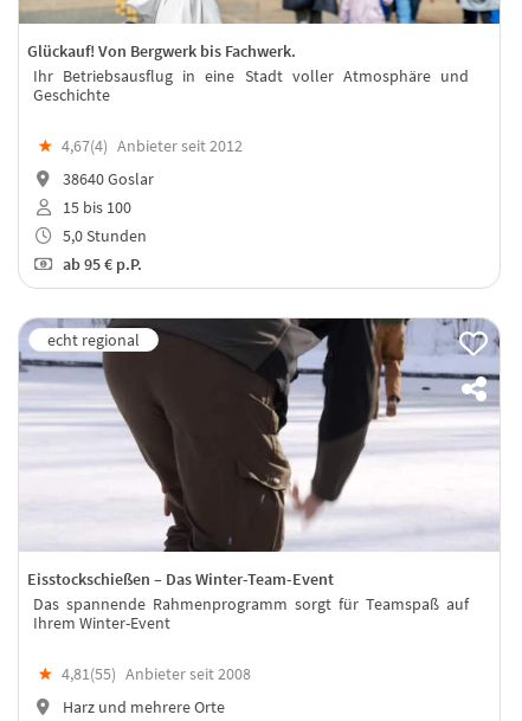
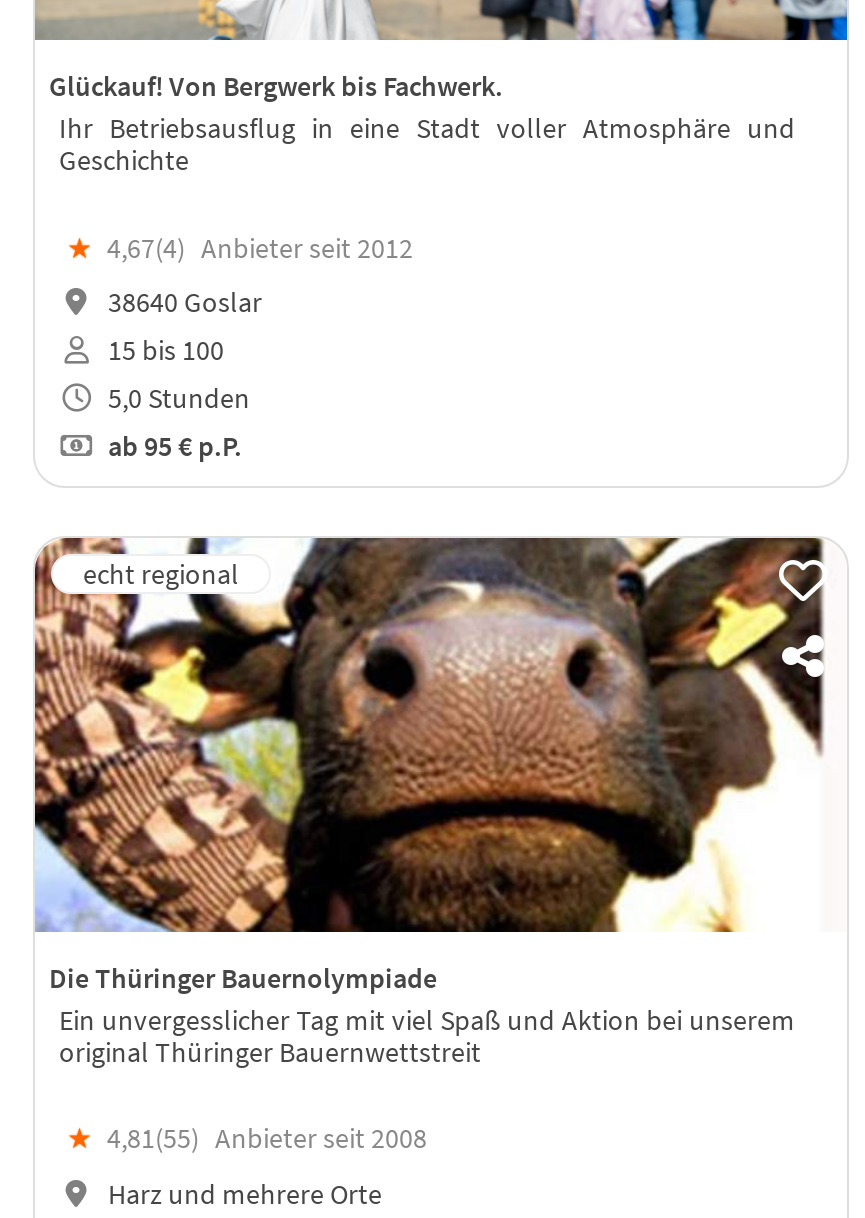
- [image]
- Eisstockschießen – Das Winter-Team-Event
- Das spannende Rahmenprogramm sorgt für Teamspaß auf
- Ihrem Winter-Event
+ [image]
+ Die Thüringer Bauernolympiade
+ Ein unvergesslicher Tag mit viel Spaß und Aktion bei unserem
+ original Thüringer Bauernwettstreit
